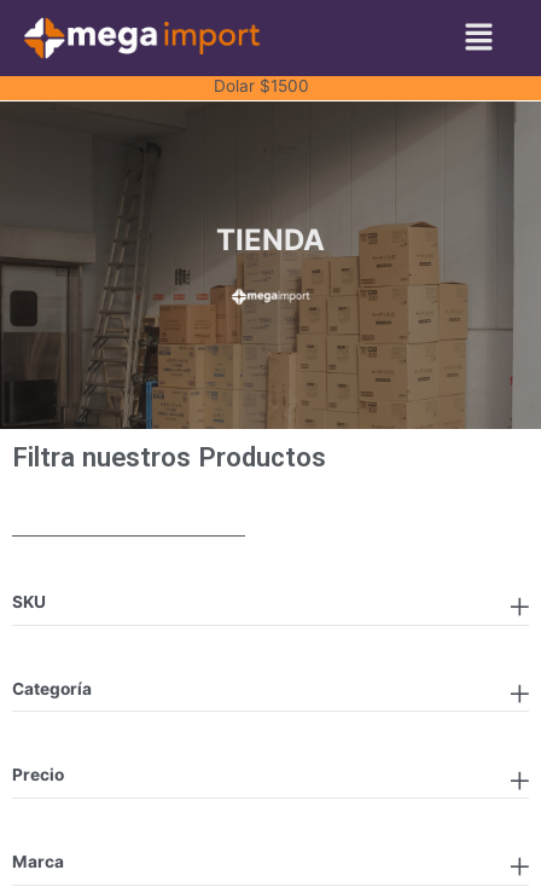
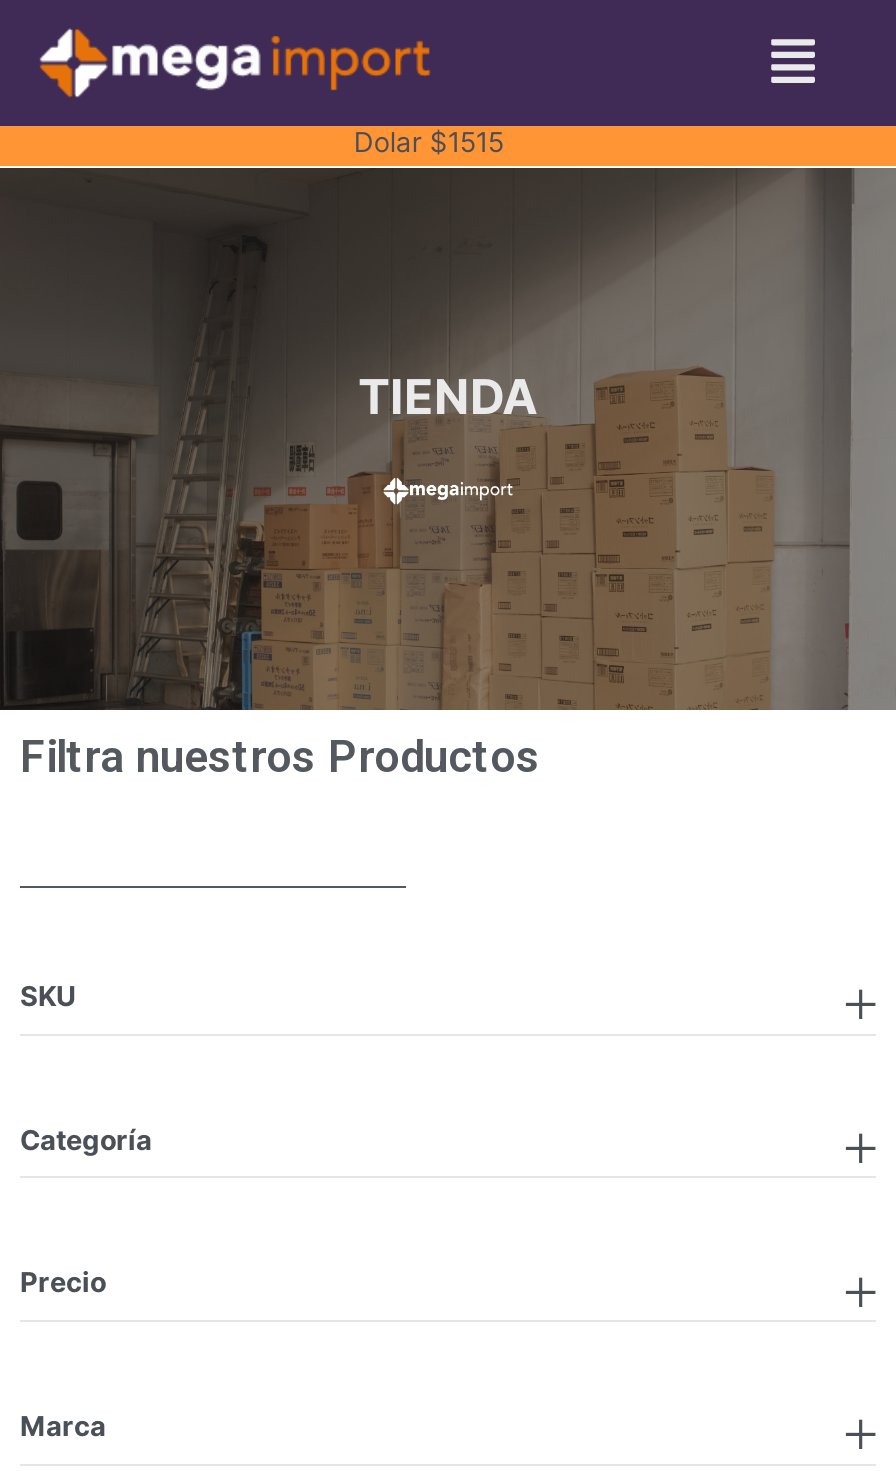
- Dolar $1500
+ Dolar $1515
